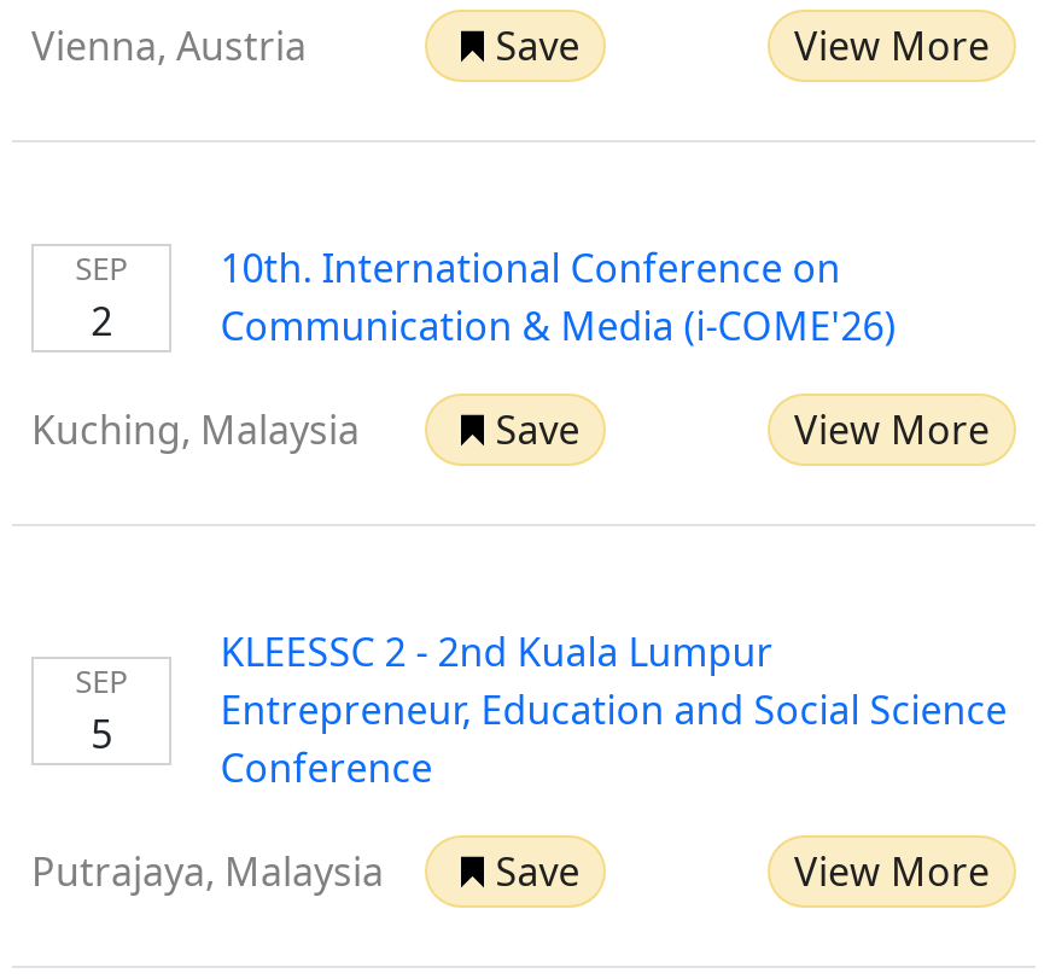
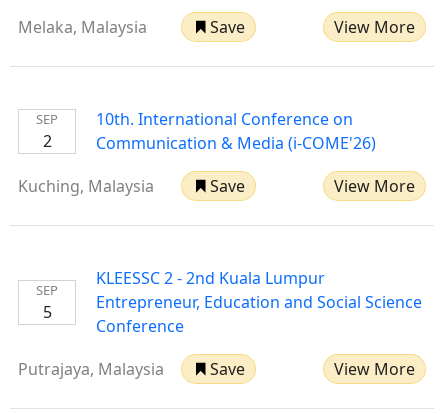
- Vienna, Austria
+ Melaka, Malaysia
